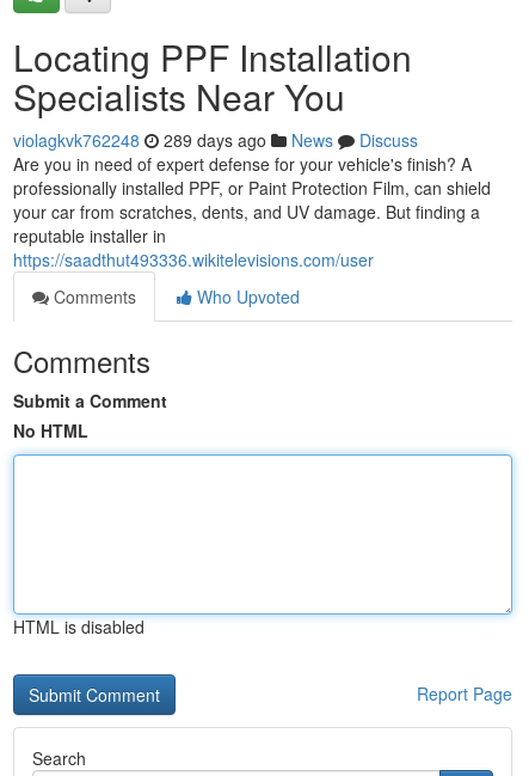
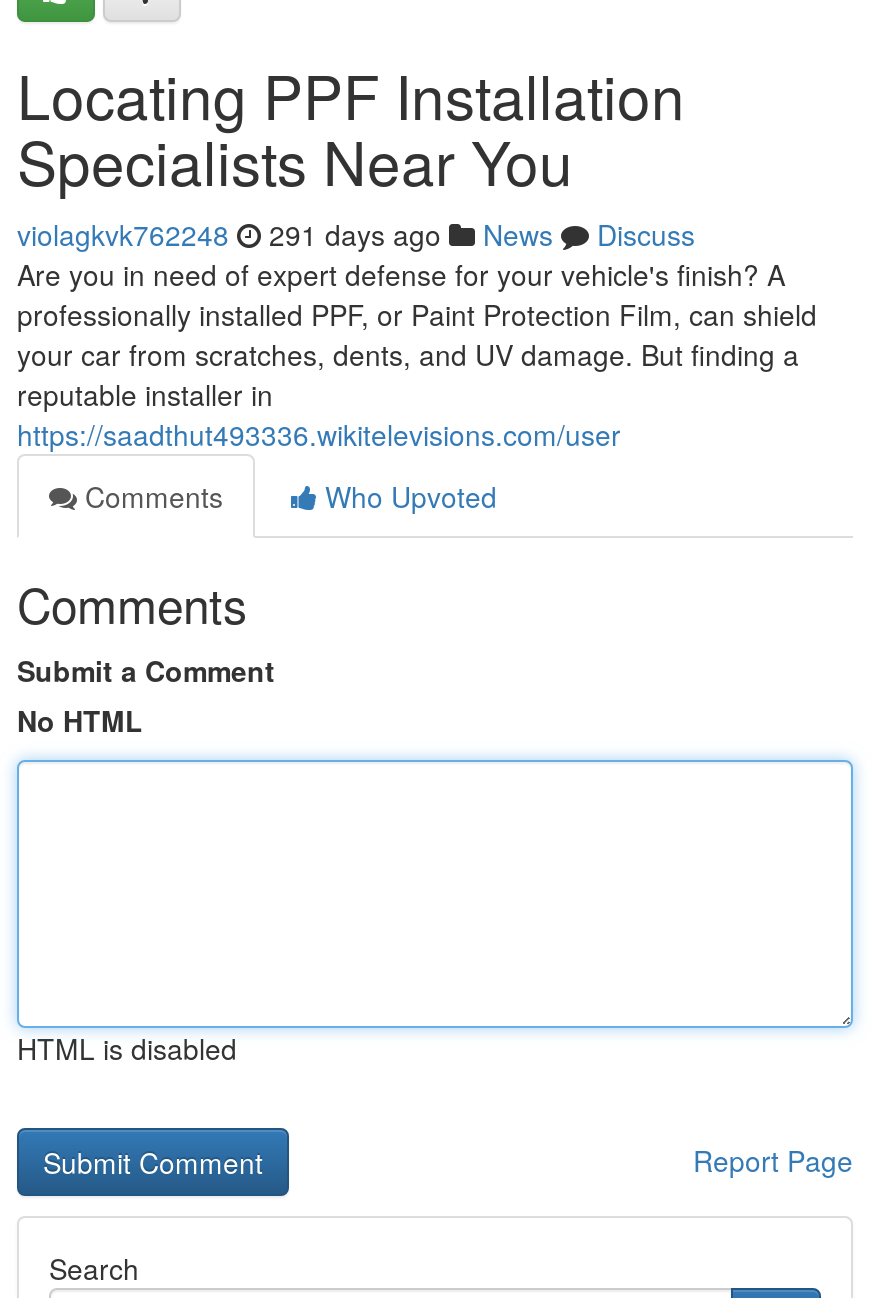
- violagkvk762248 289 days ago News Discuss
+ violagkvk762248 291 days ago News Discuss
